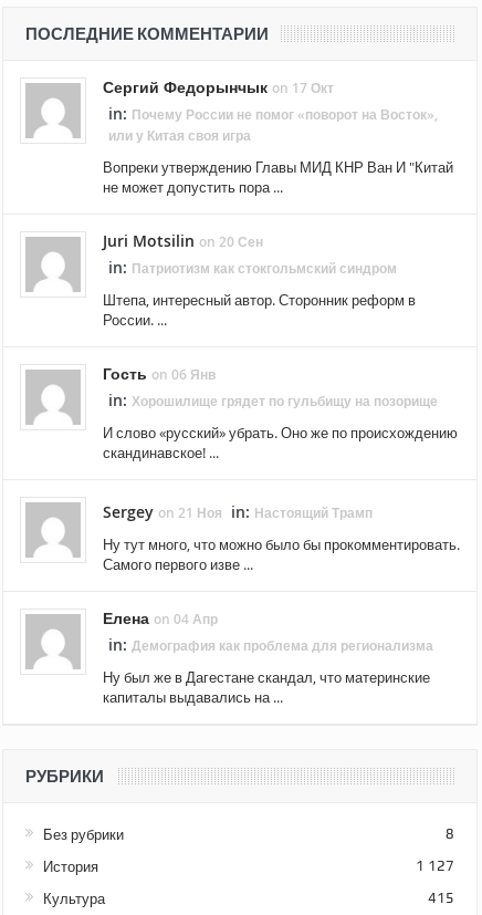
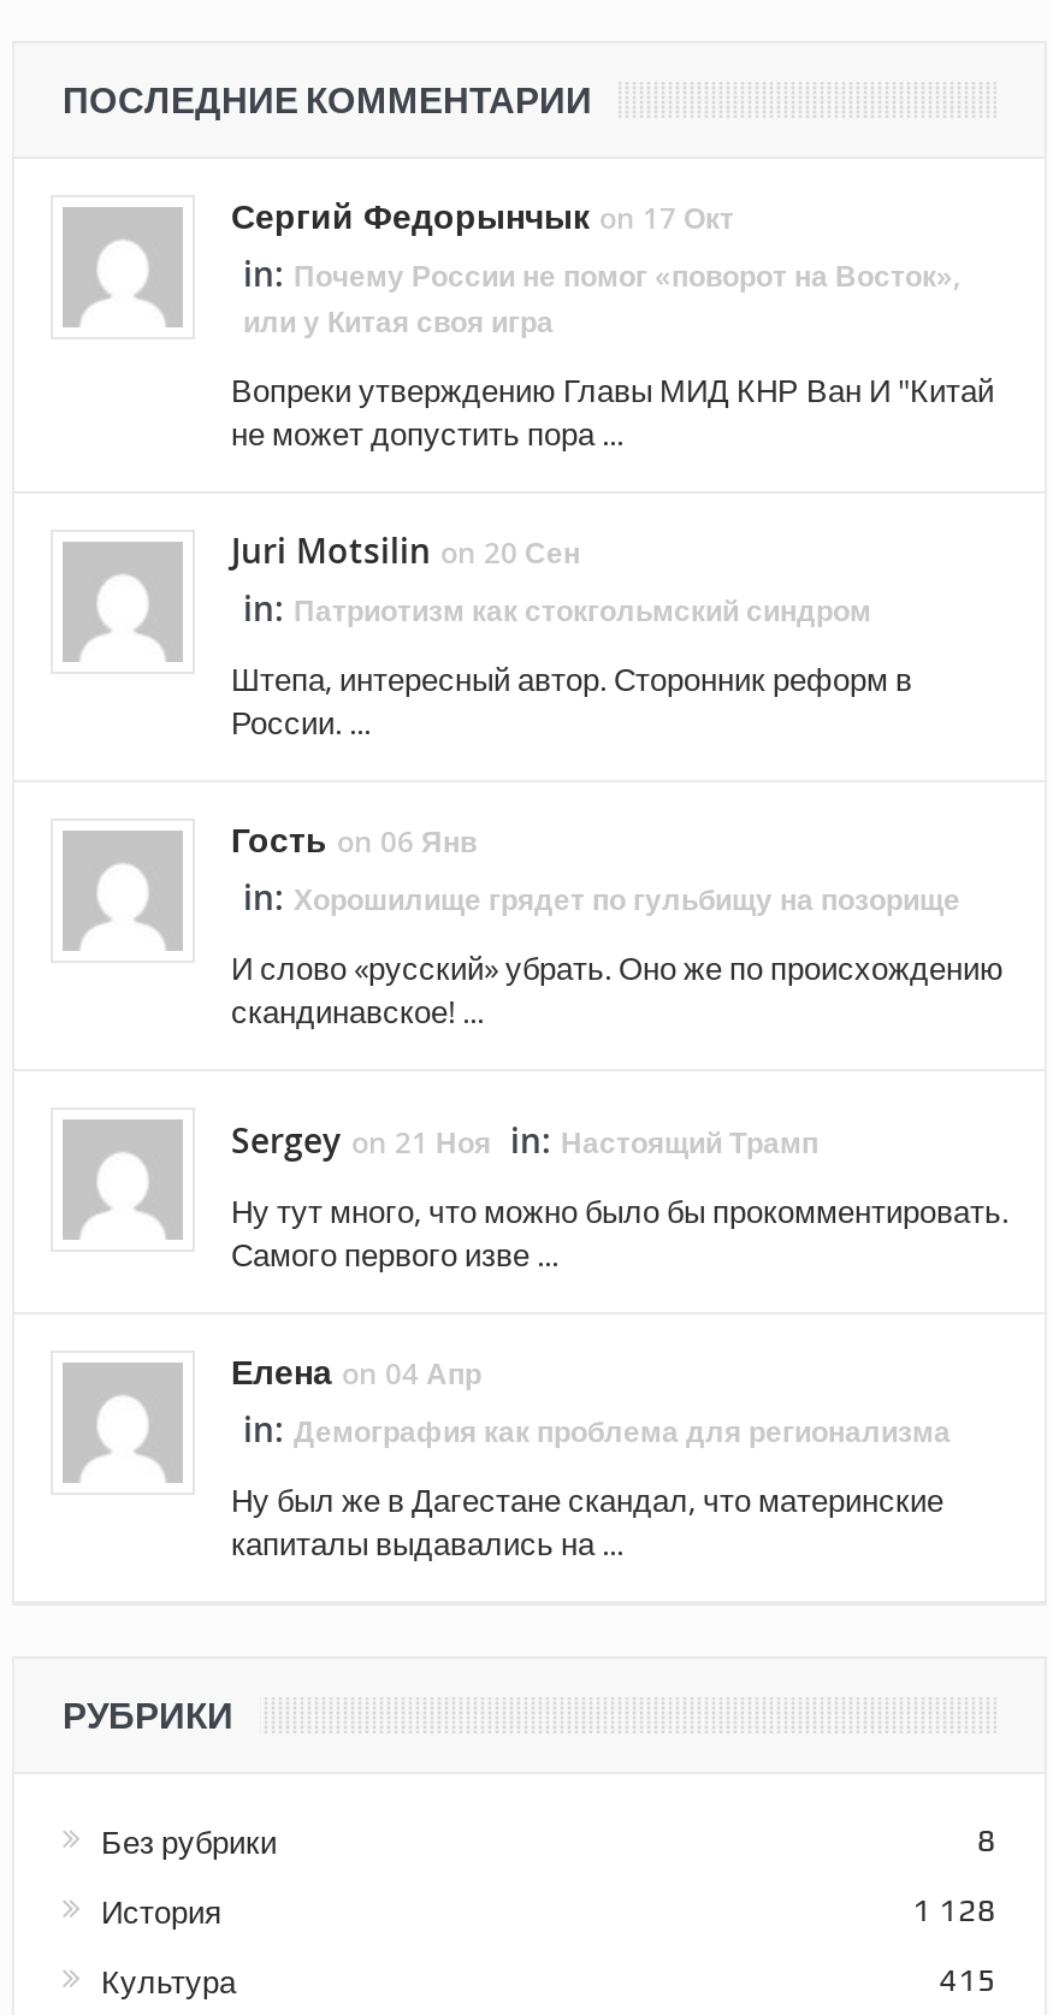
- 1 127
+ 1 128
